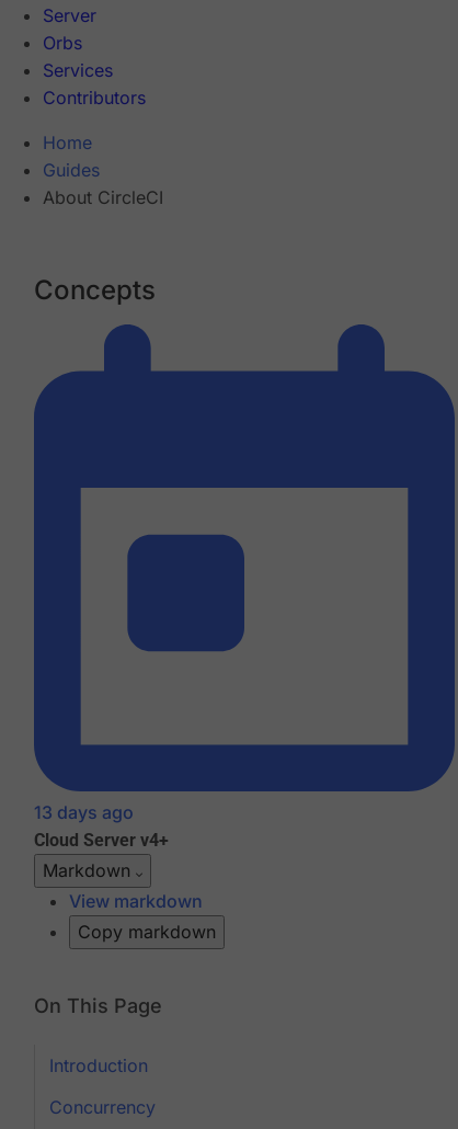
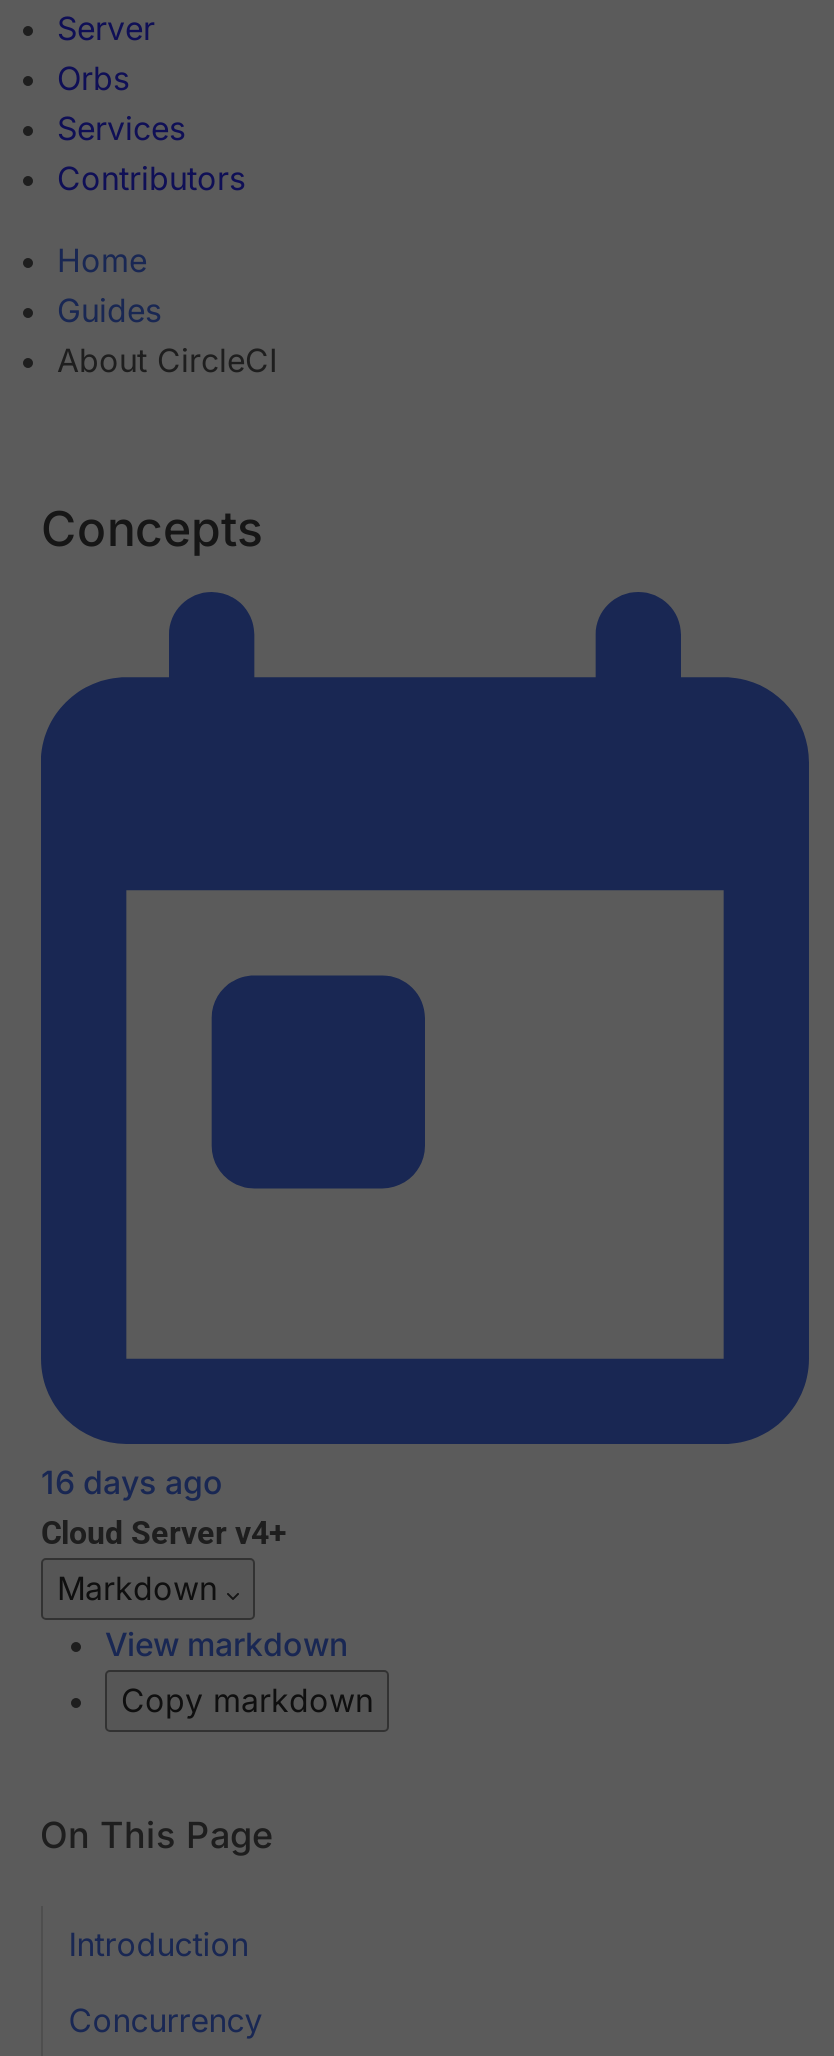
- 13 days ago
+ 16 days ago
